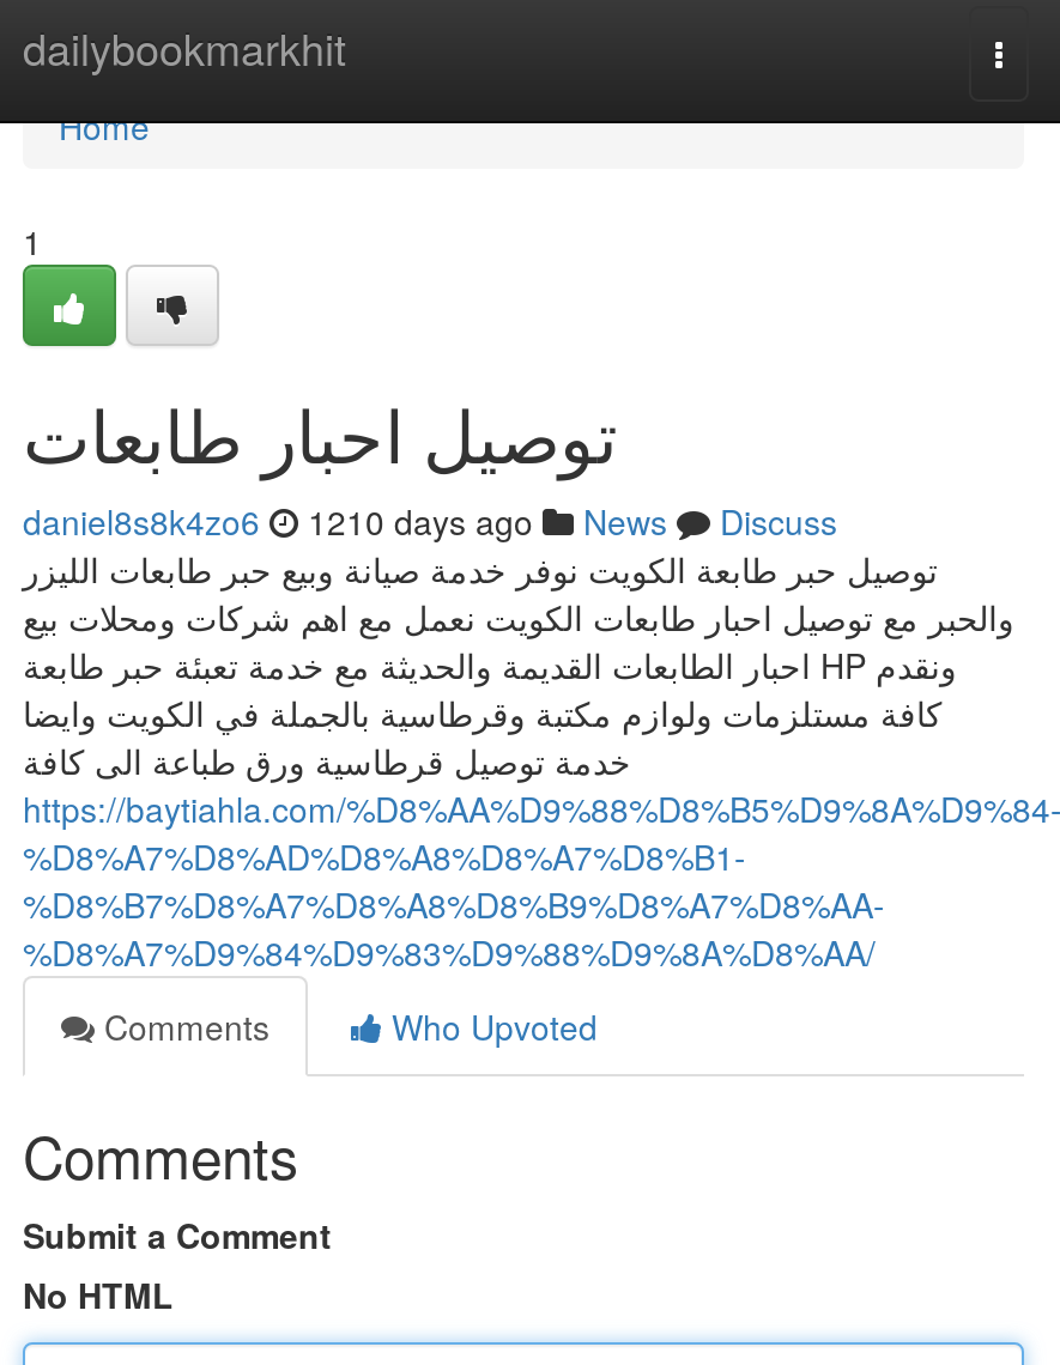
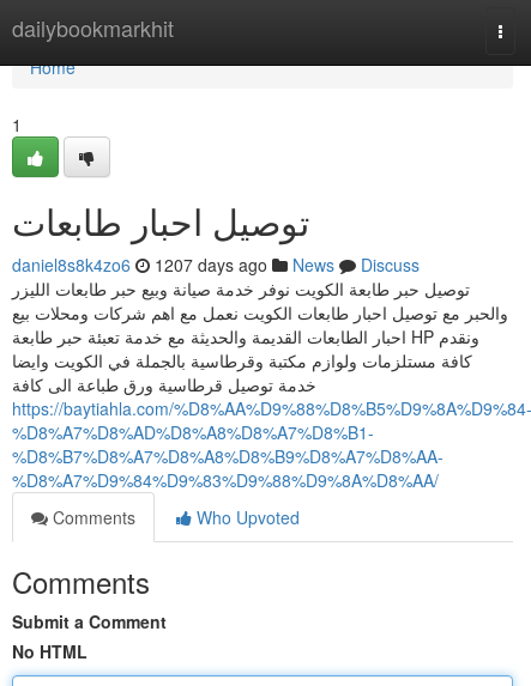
- daniel8s8k4zo6 1210 days ago News Discuss
+ daniel8s8k4zo6 1207 days ago News Discuss
